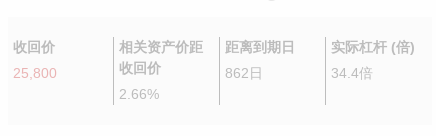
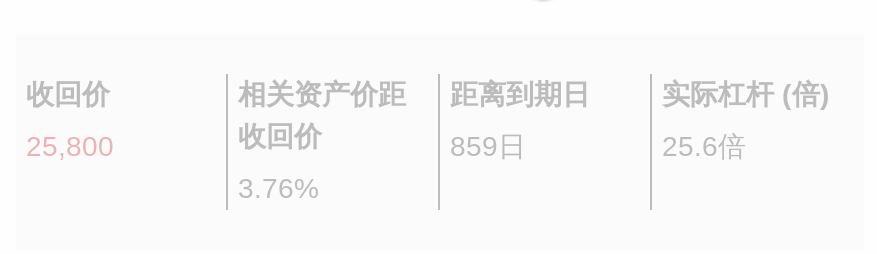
- 862日
+ 859日

- 34.4倍
+ 25.6倍

- 2.66%
+ 3.76%
